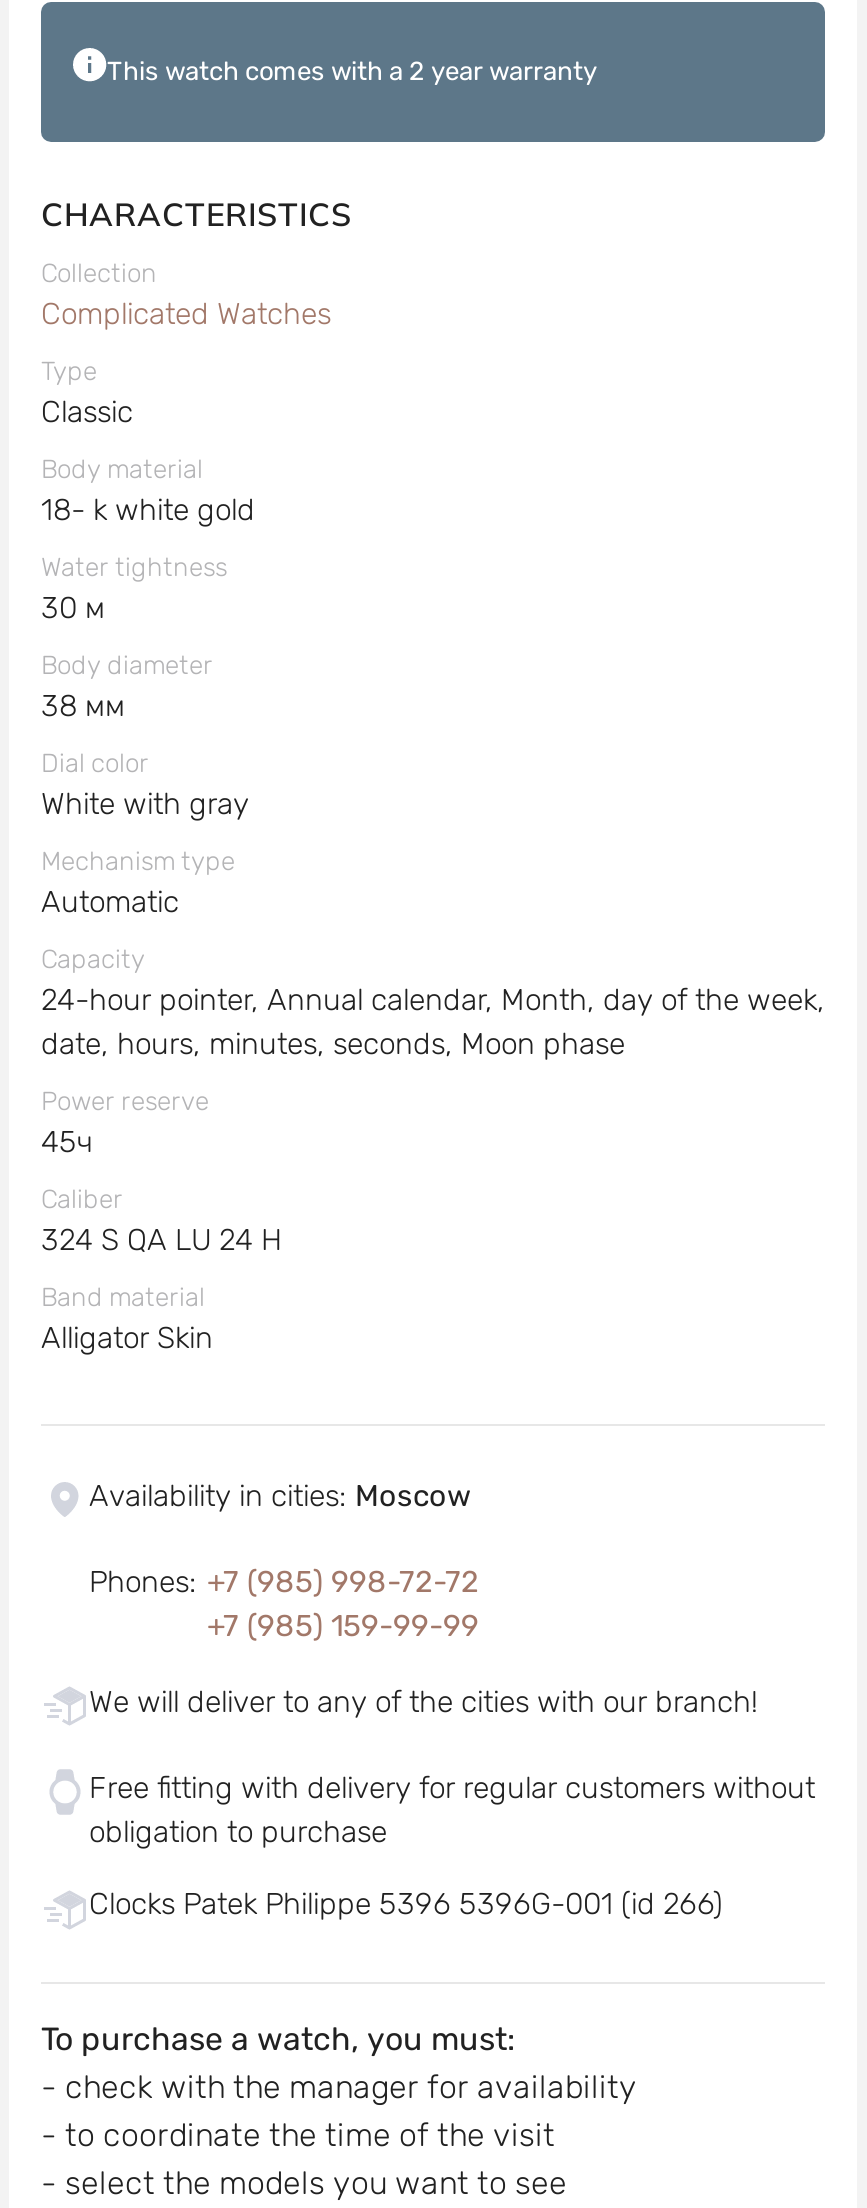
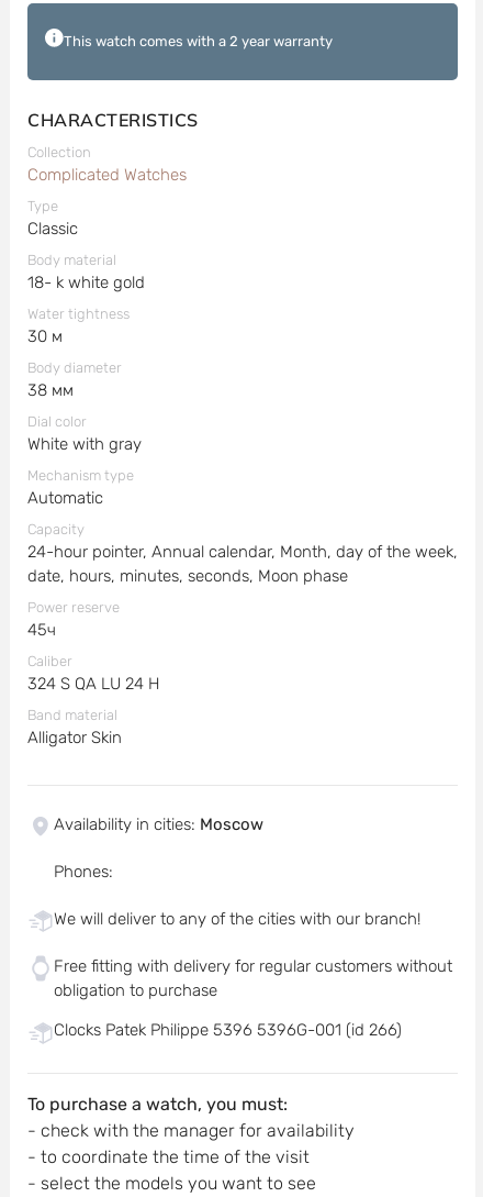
- Phones: +7 (985) 998-72-72
- +7 (985) 159-99-99
+ Phones:
